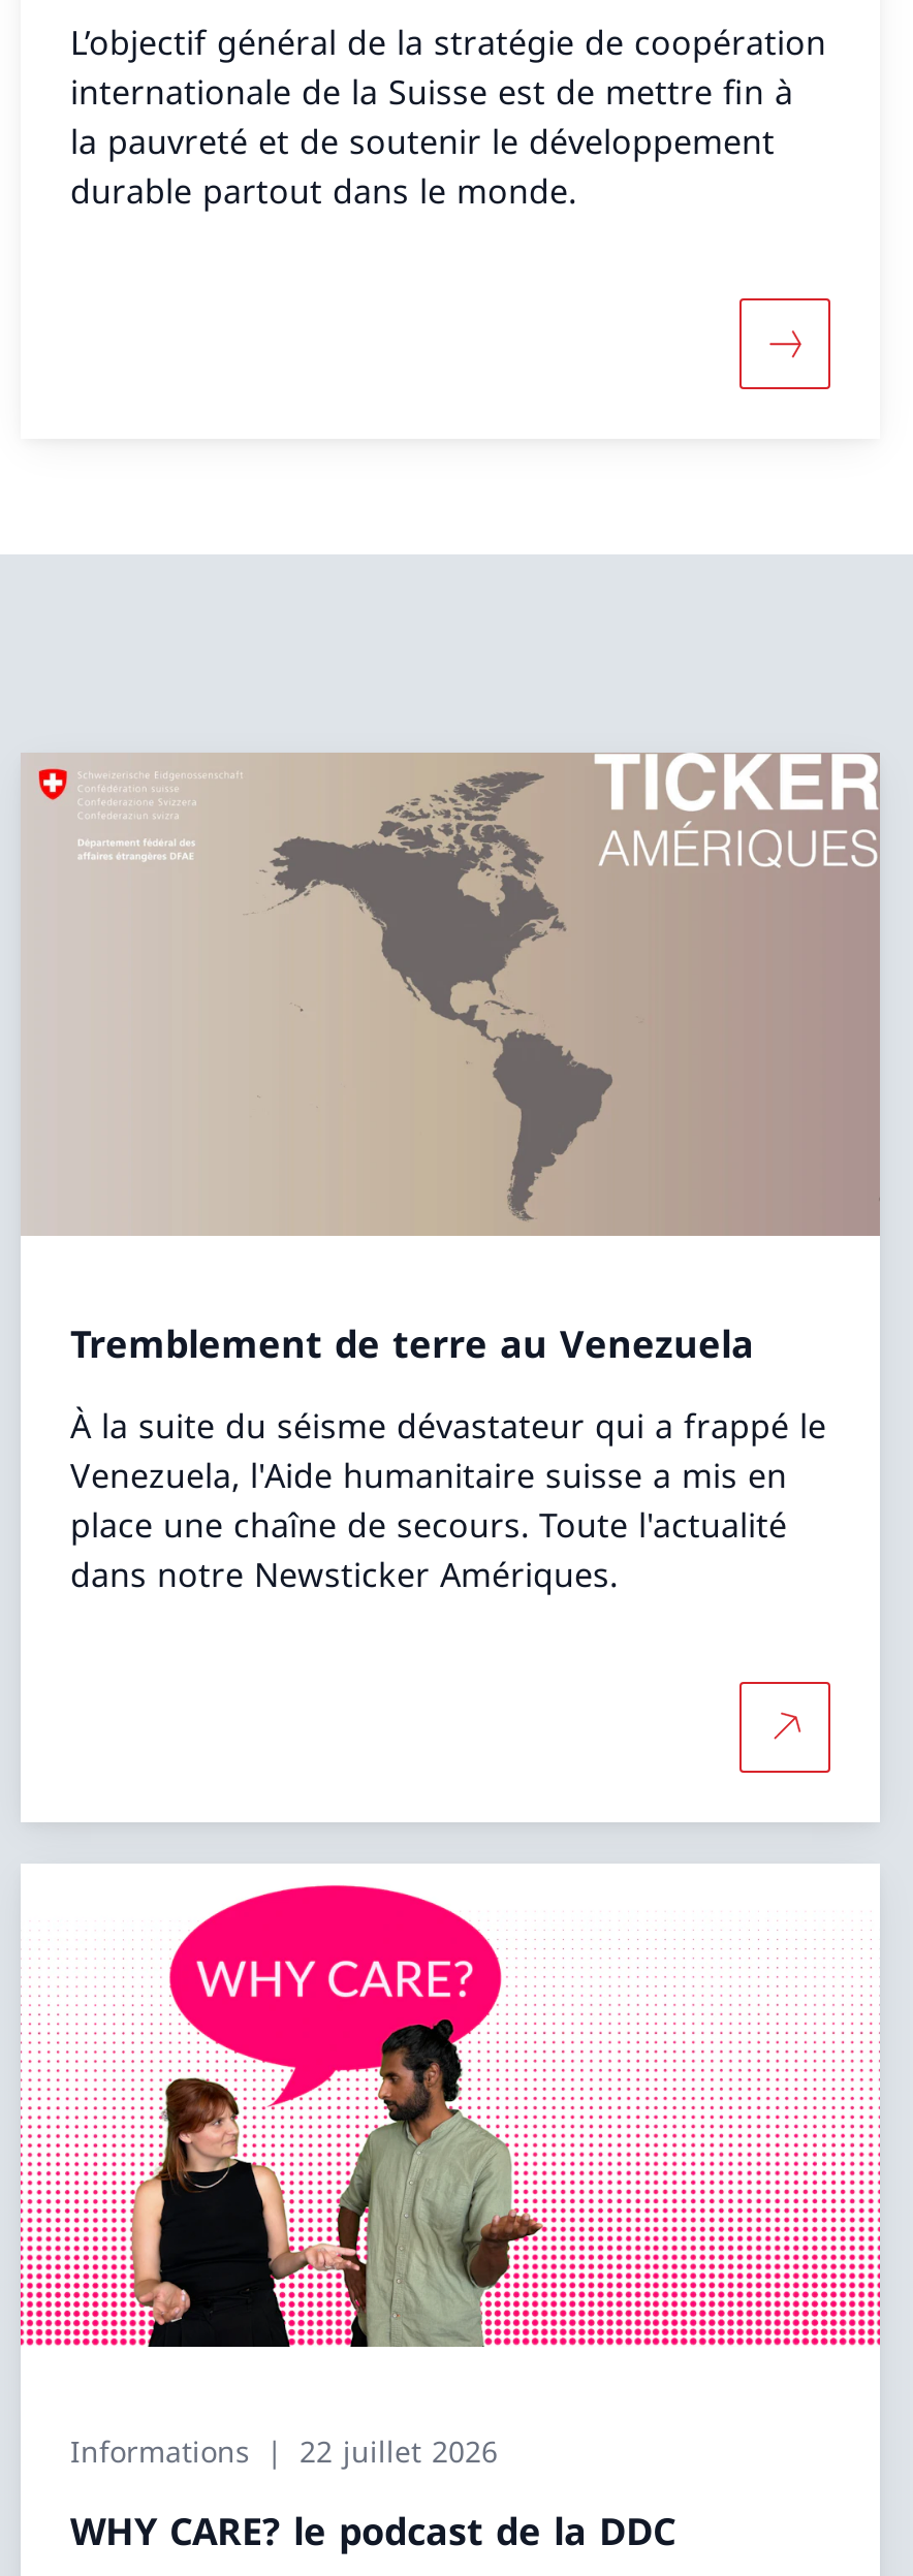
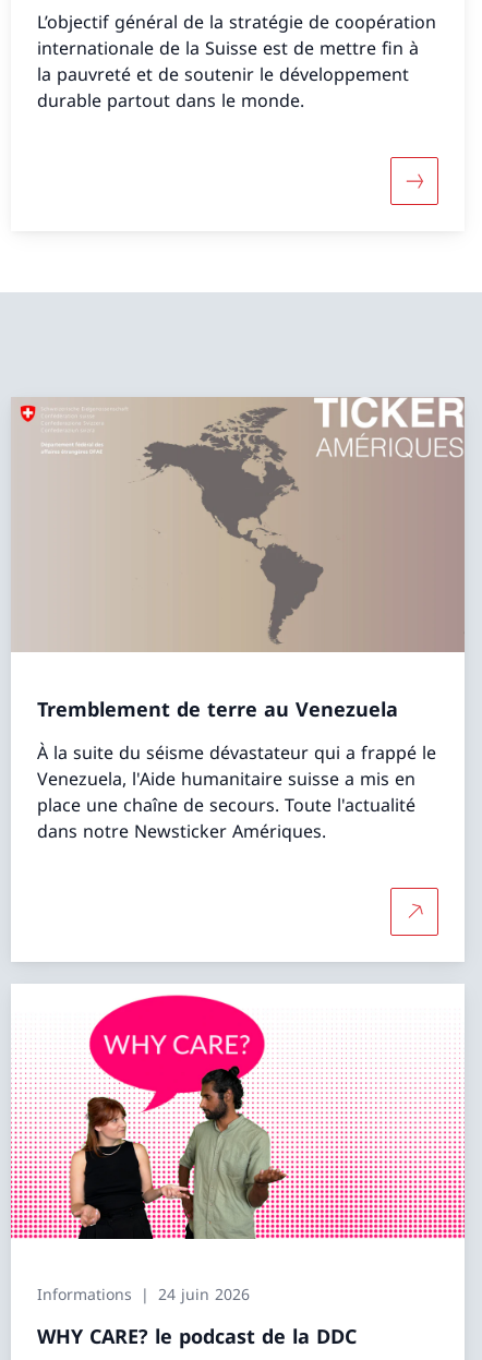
- Informations 22 juillet 2026
+ Informations 24 juin 2026
